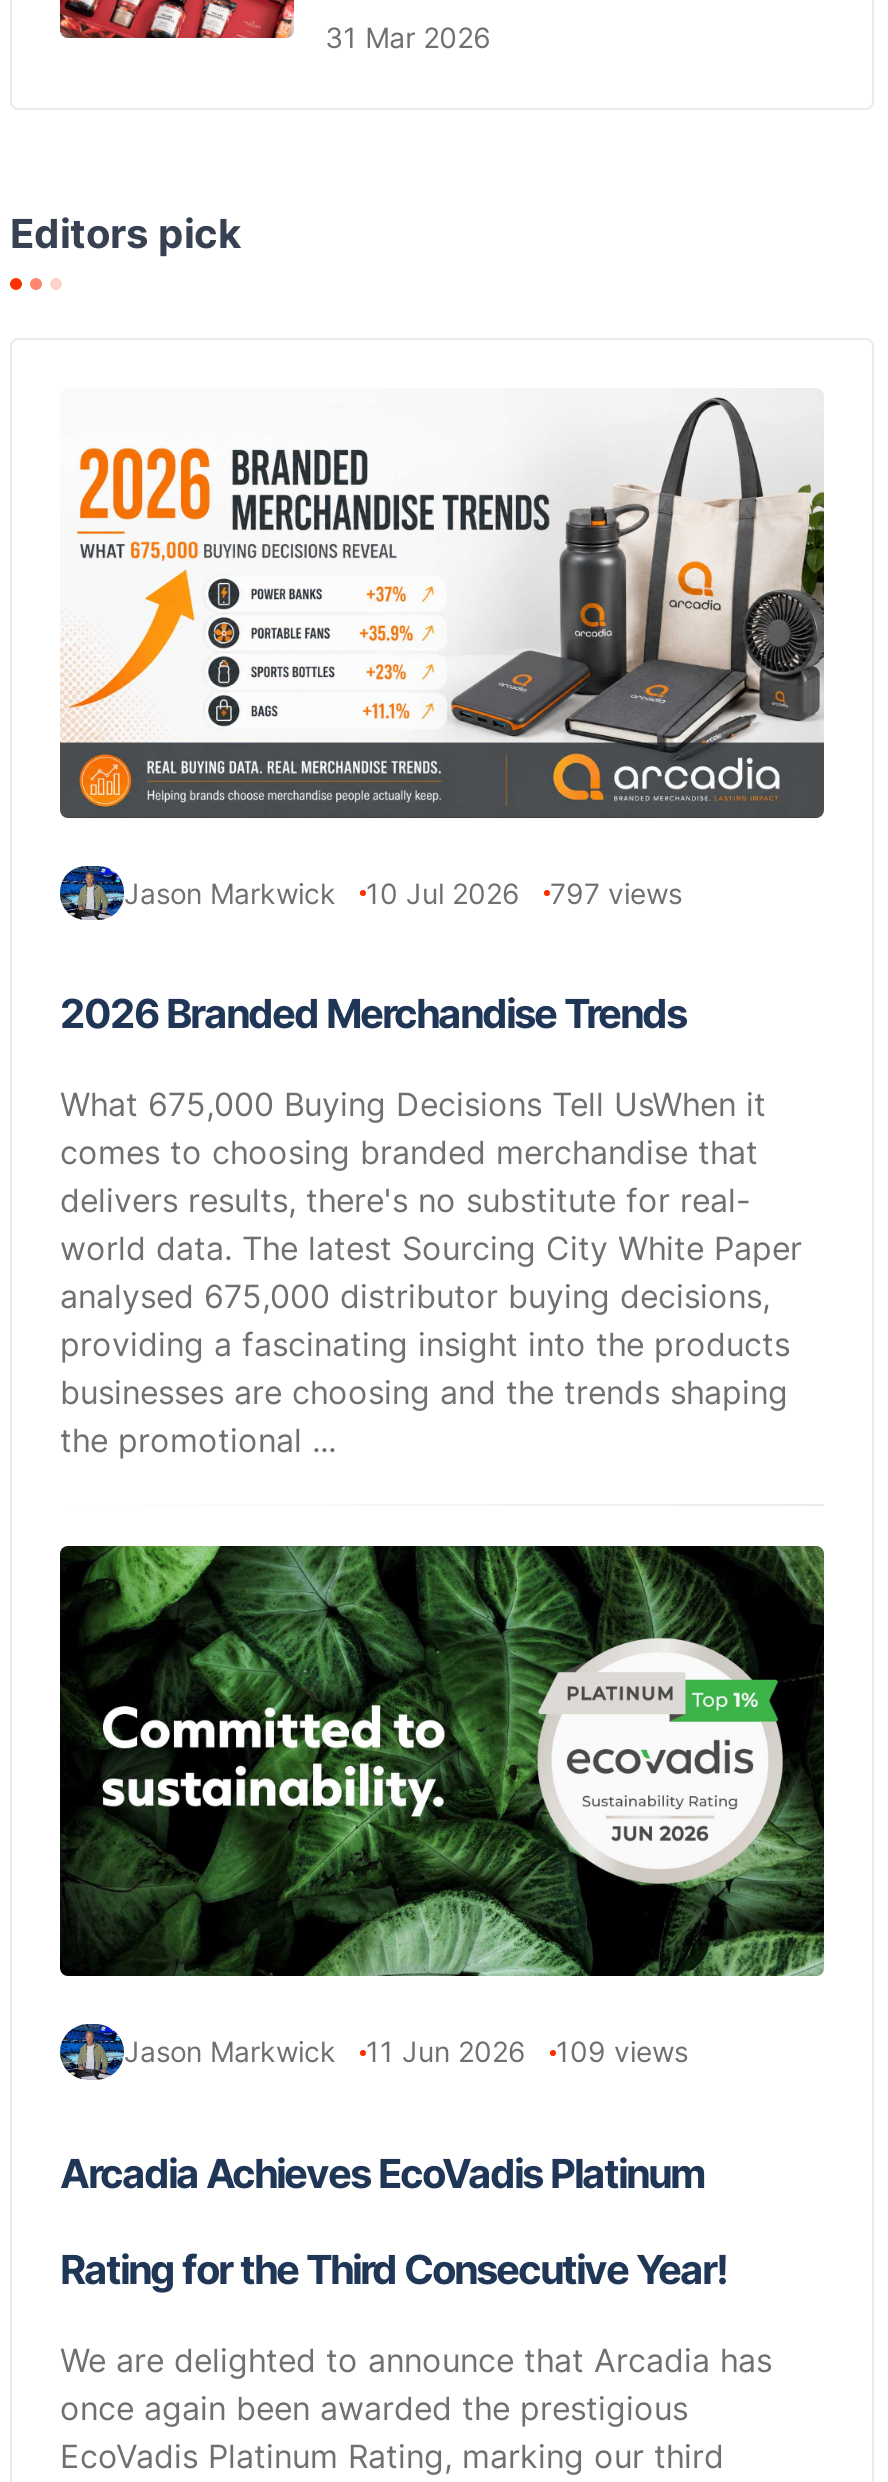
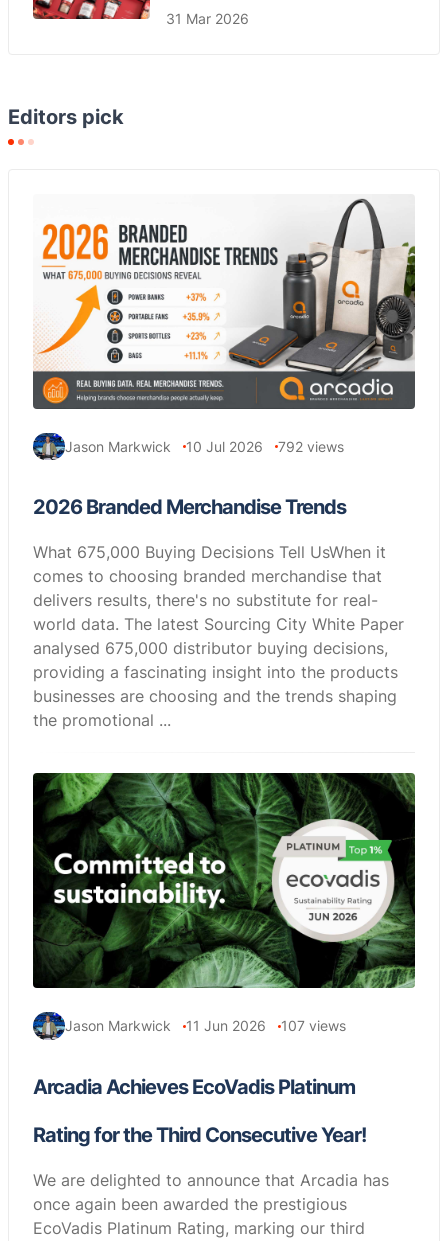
- Jason Markwick 10 Jul 2026 797 views
+ Jason Markwick 10 Jul 2026 792 views

- Jason Markwick 11 Jun 2026 109 views
+ Jason Markwick 11 Jun 2026 107 views
